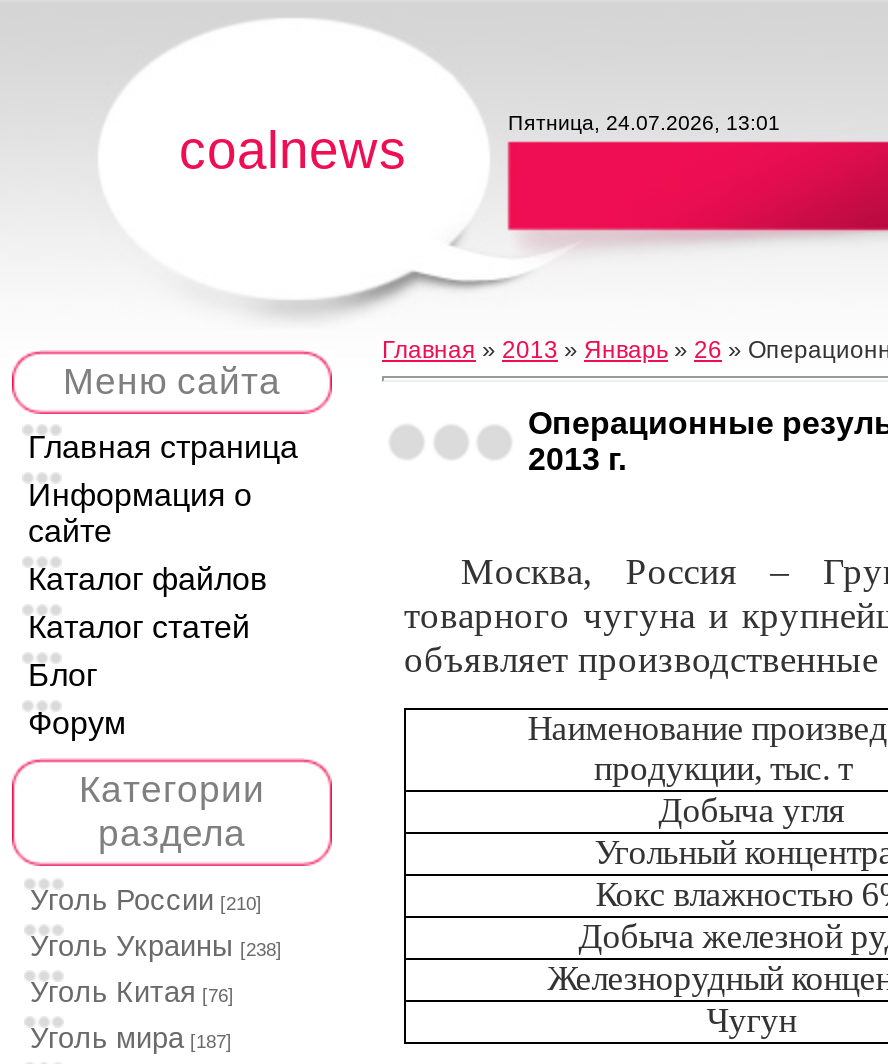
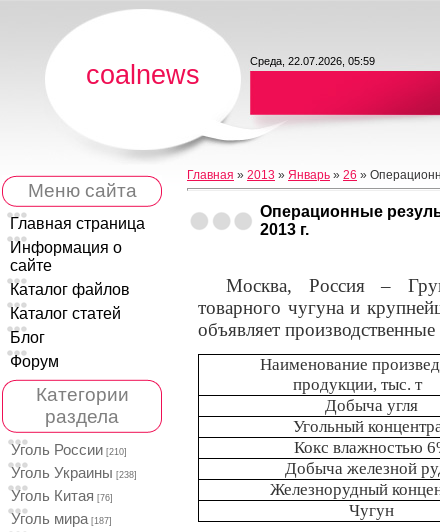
- Пятница, 24.07.2026, 13:01
+ Среда, 22.07.2026, 05:59
